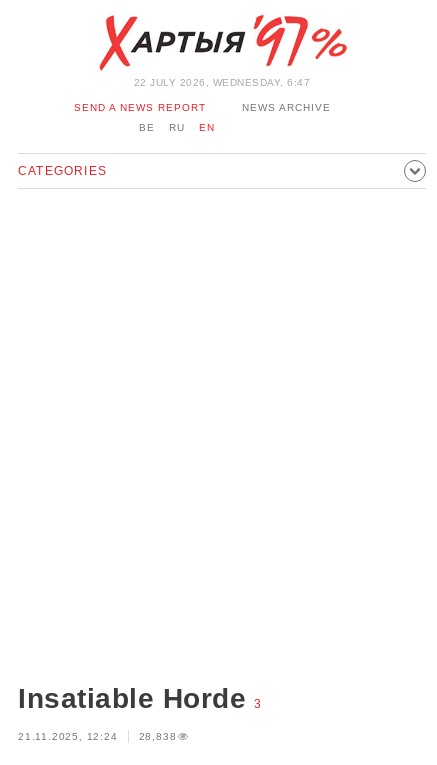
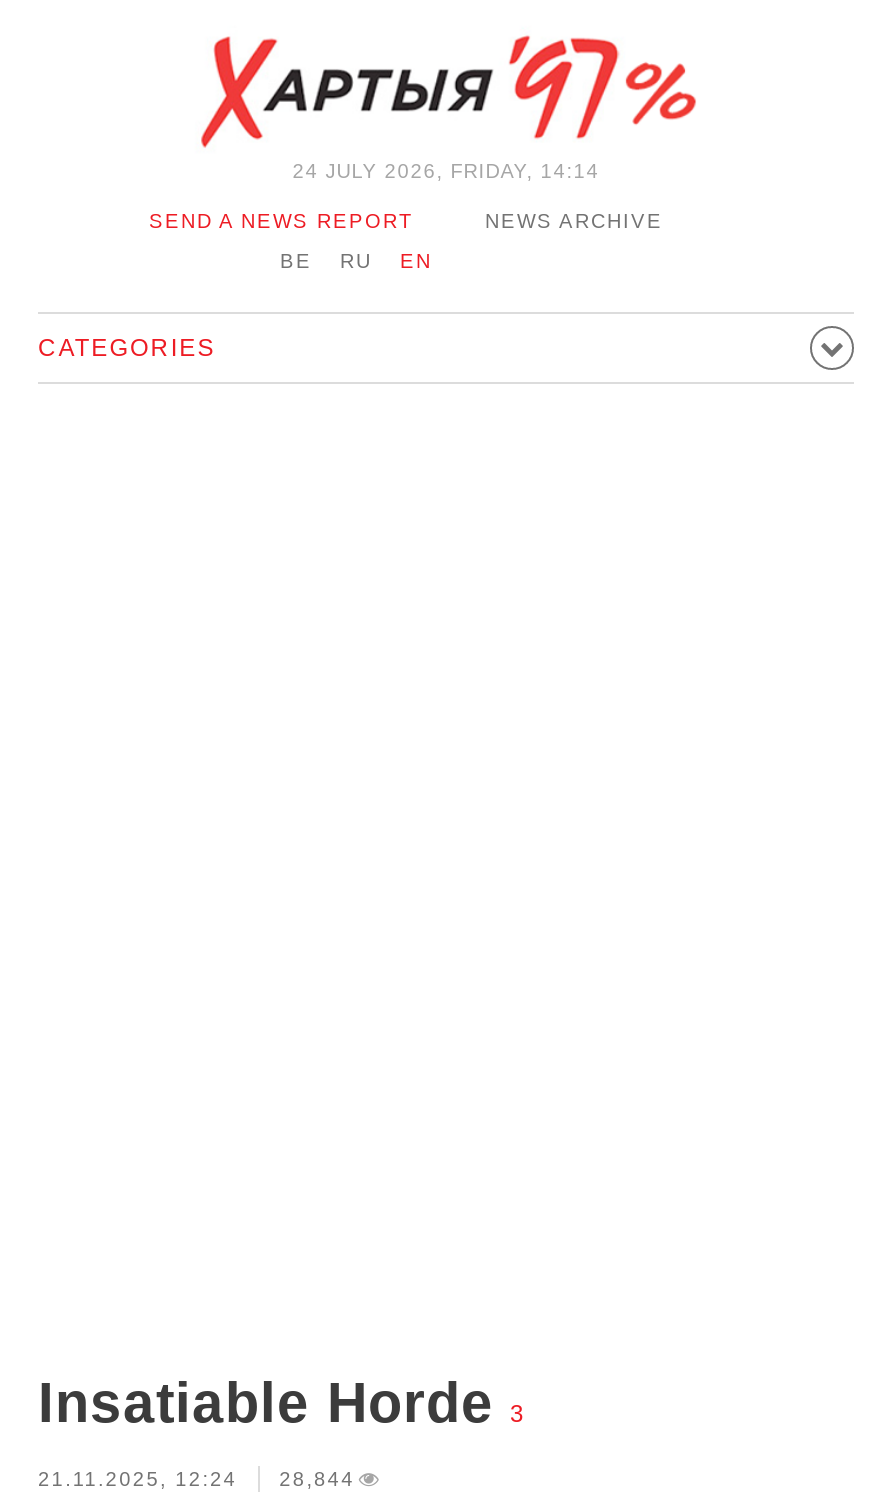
- 22 JULY 2026, WEDNESDAY, 6:47
+ 24 JULY 2026, FRIDAY, 14:14

- 21.11.2025, 12:24 28,838
+ 21.11.2025, 12:24 28,844
